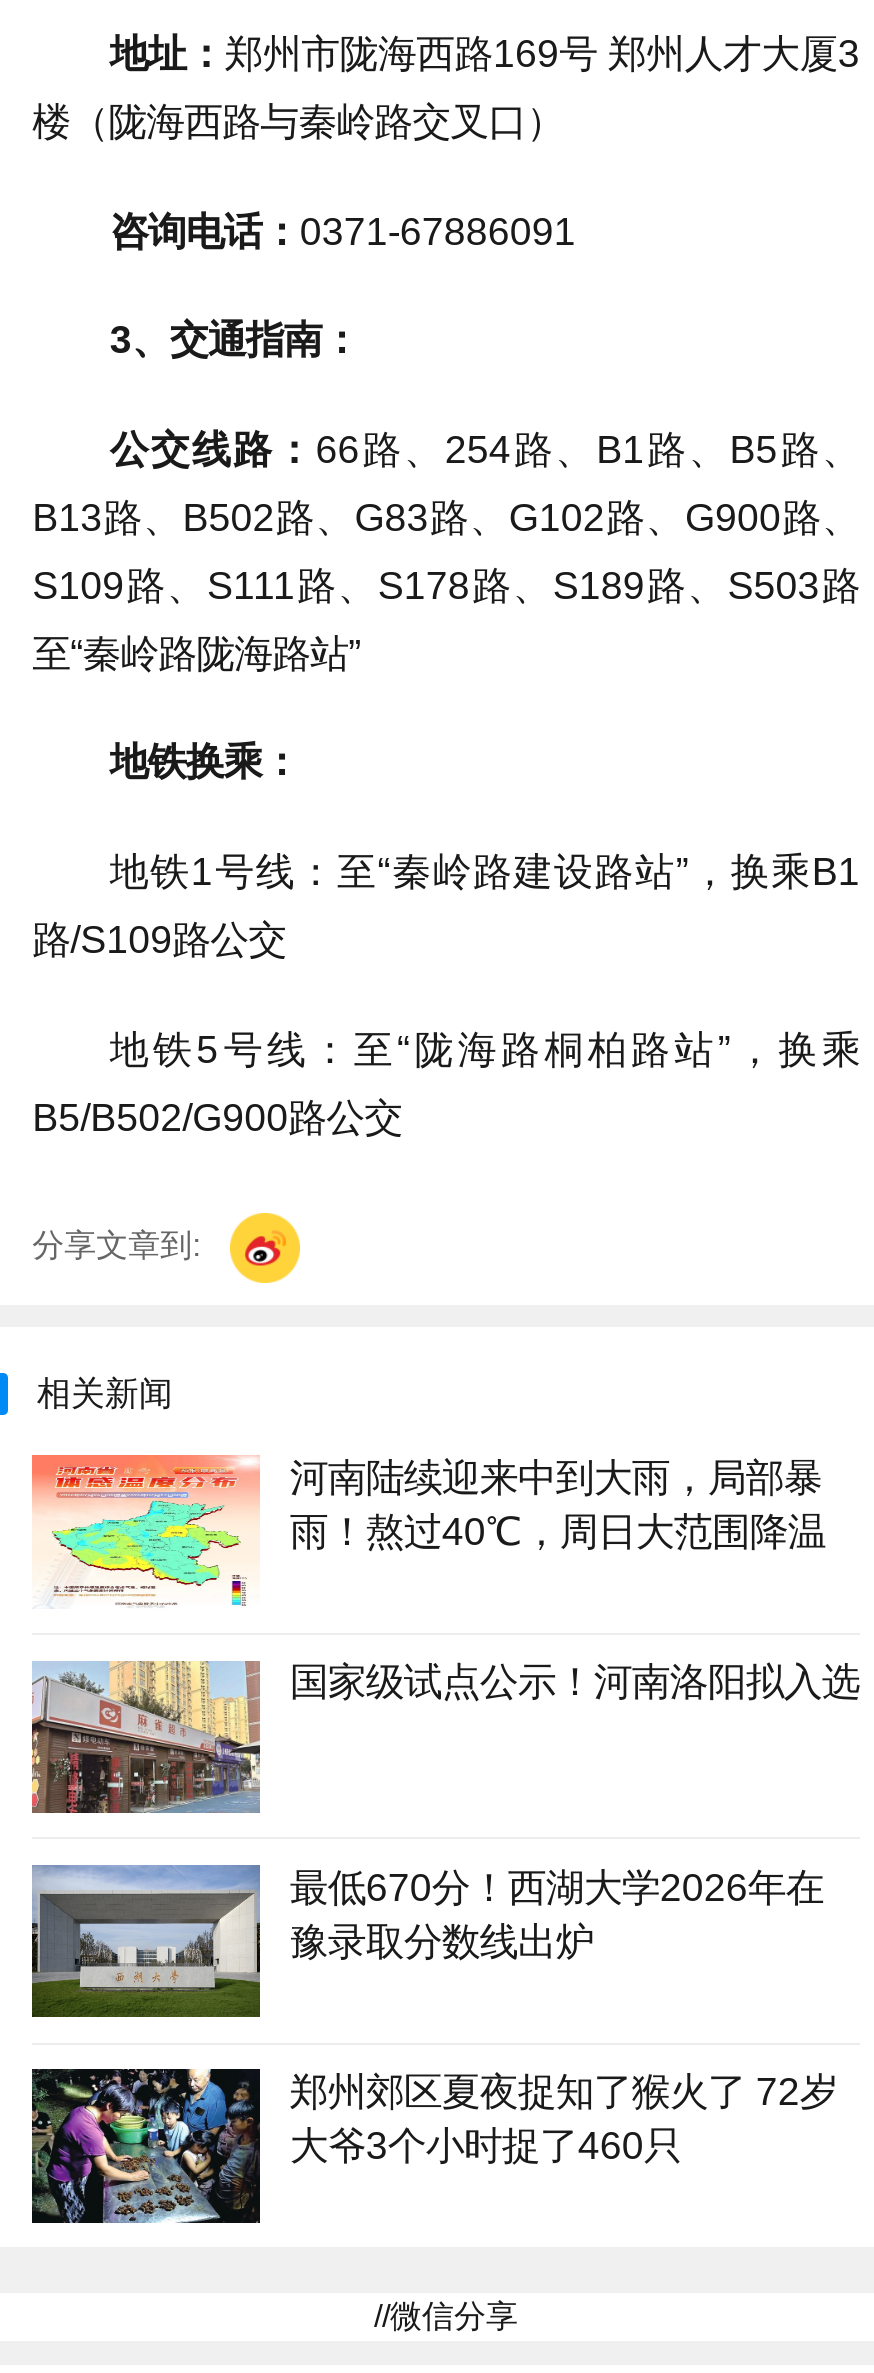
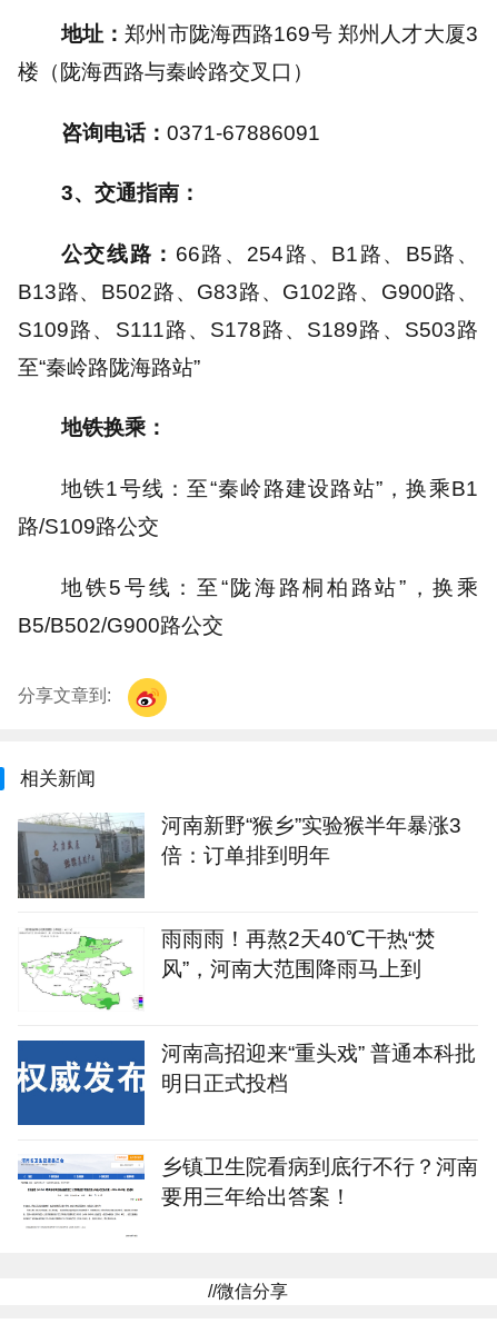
- [image]
- 河南陆续迎来中到大雨，局部暴
- 雨！熬过40℃，周日大范围降温
+ [image]
+ 河南新野“猴乡”实验猴半年暴涨3
+ 倍：订单排到明年

- [image]
- 国家级试点公示！河南洛阳拟入选
+ [image]
+ 雨雨雨！再熬2天40℃干热“焚
+ 风”，河南大范围降雨马上到

- [image]
- 最低670分！西湖大学2026年在
- 豫录取分数线出炉
+ [image]
+ 河南高招迎来“重头戏” 普通本科批
+ 明日正式投档

- [image]
- 郑州郊区夏夜捉知了猴火了 72岁
- 大爷3个小时捉了460只
+ [image]
+ 乡镇卫生院看病到底行不行？河南
+ 要用三年给出答案！
